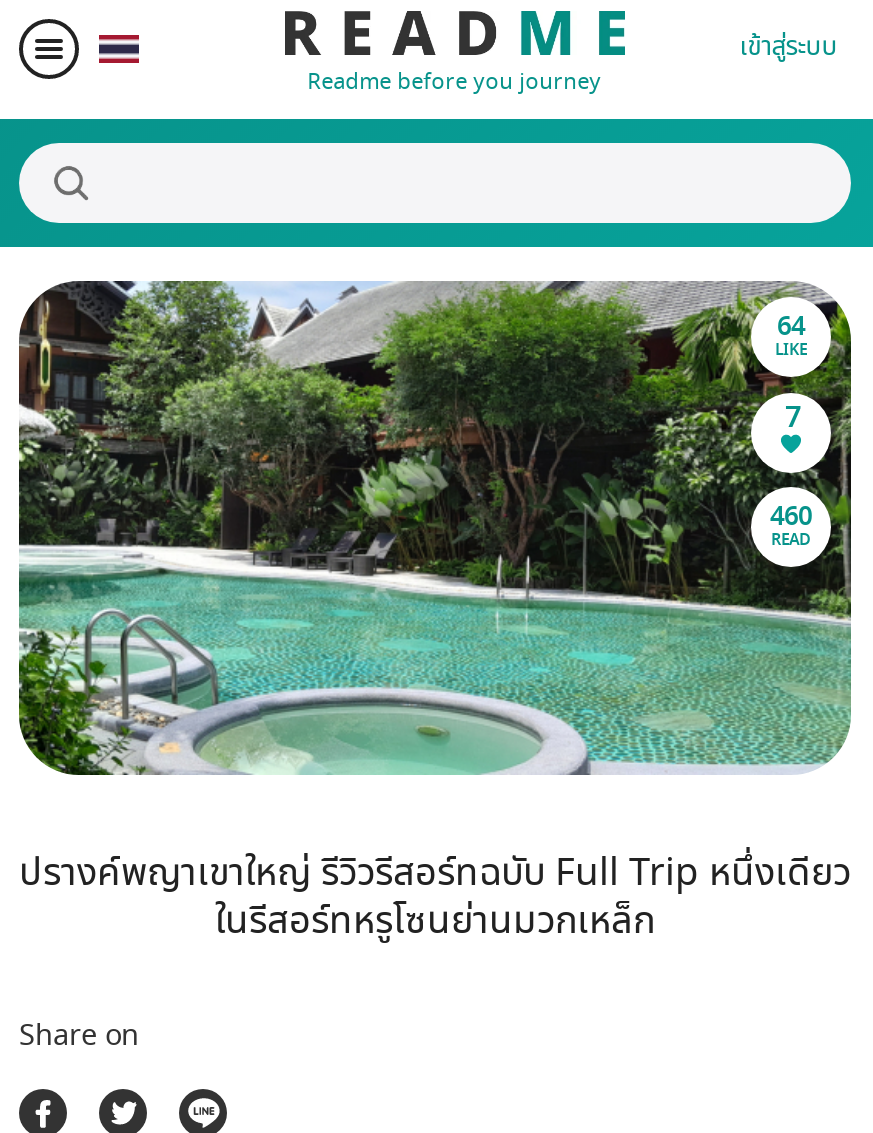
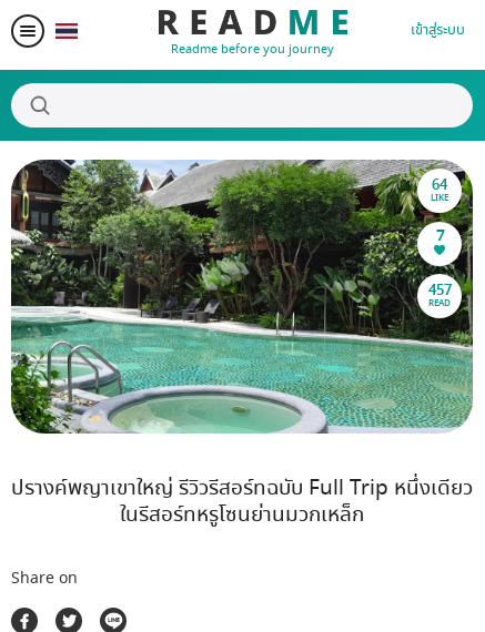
- 460
+ 457
